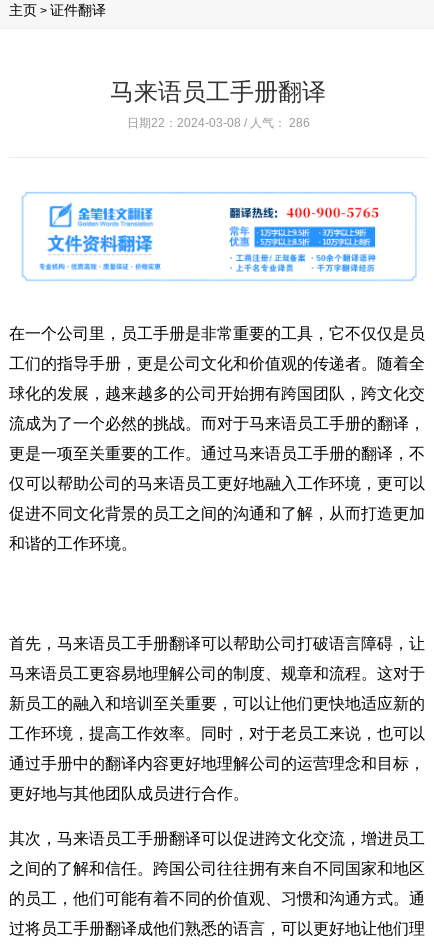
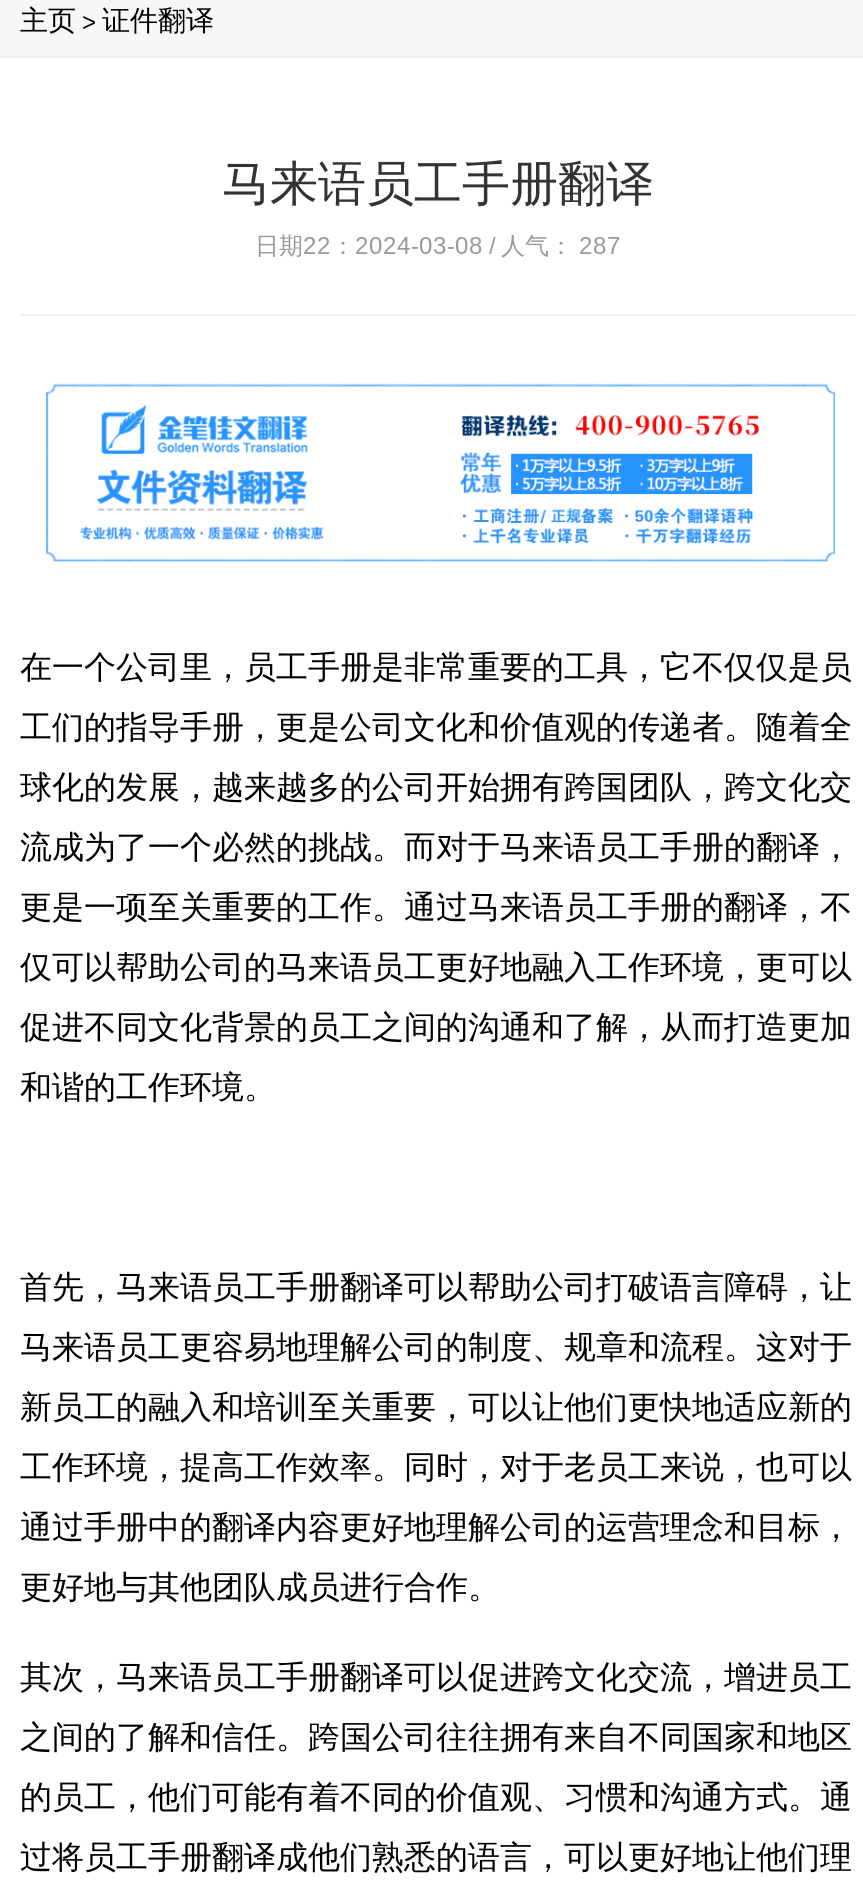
- 日期22：2024-03-08 / 人气：286
+ 日期22：2024-03-08 / 人气：287
